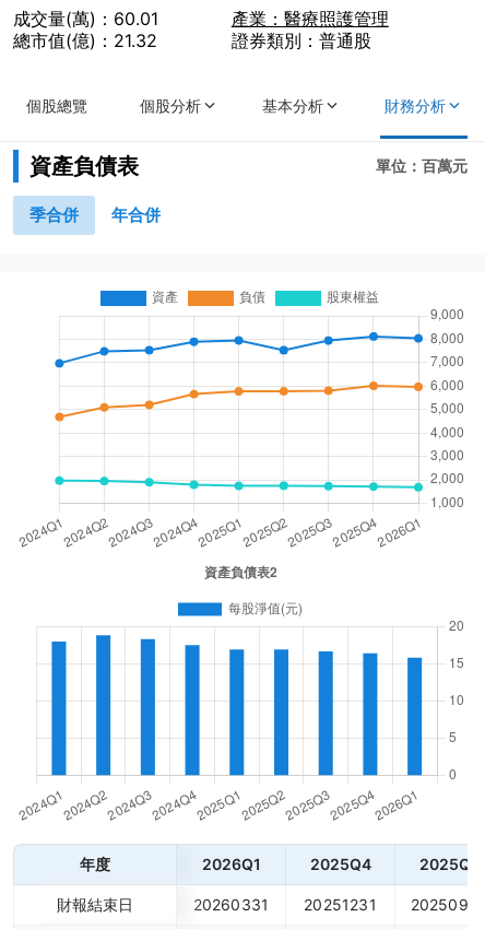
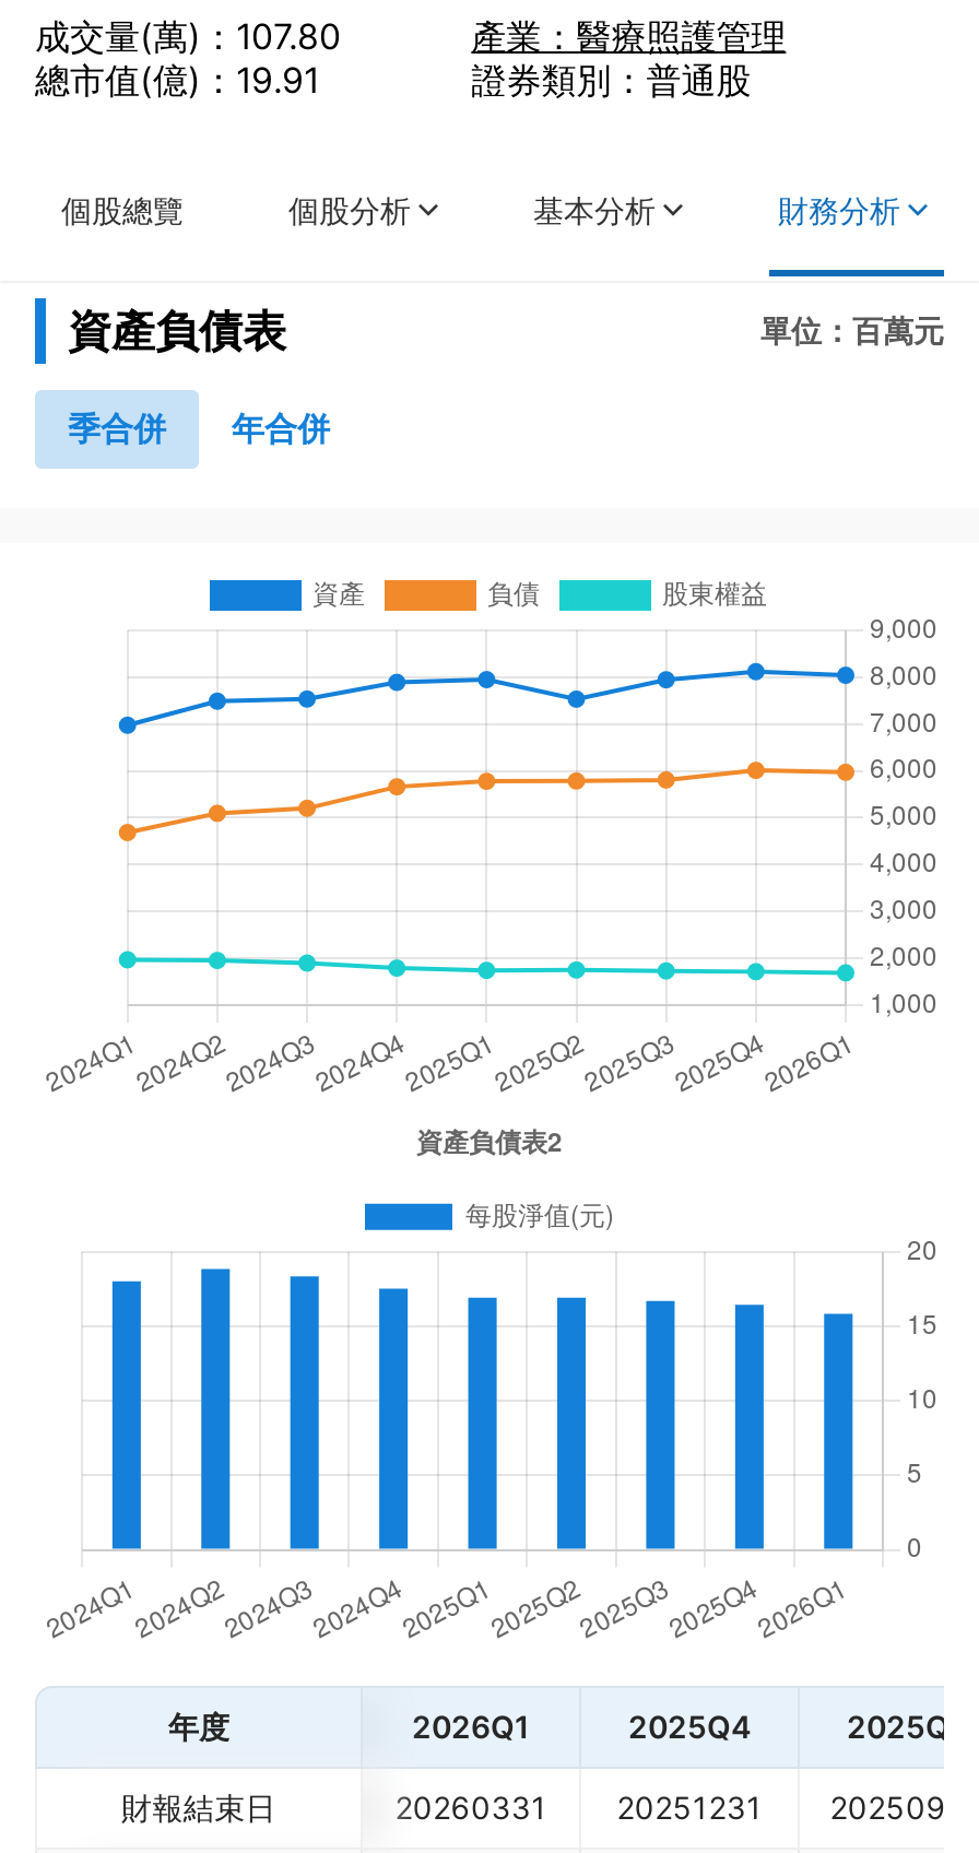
- 成交量(萬)：60.01
+ 成交量(萬)：107.80

- 總市值(億)：21.32
+ 總市值(億)：19.91
